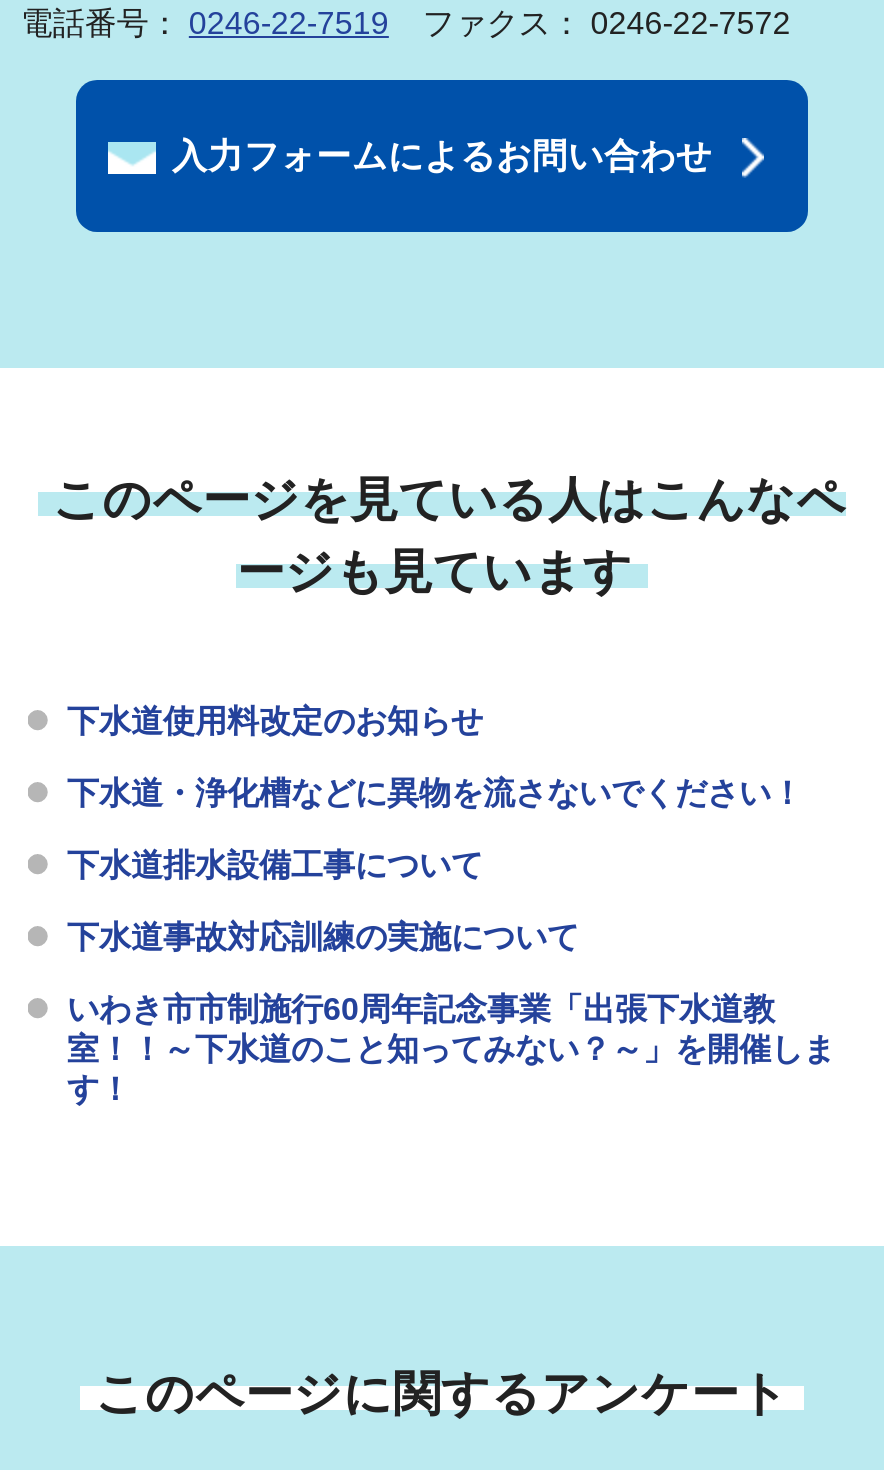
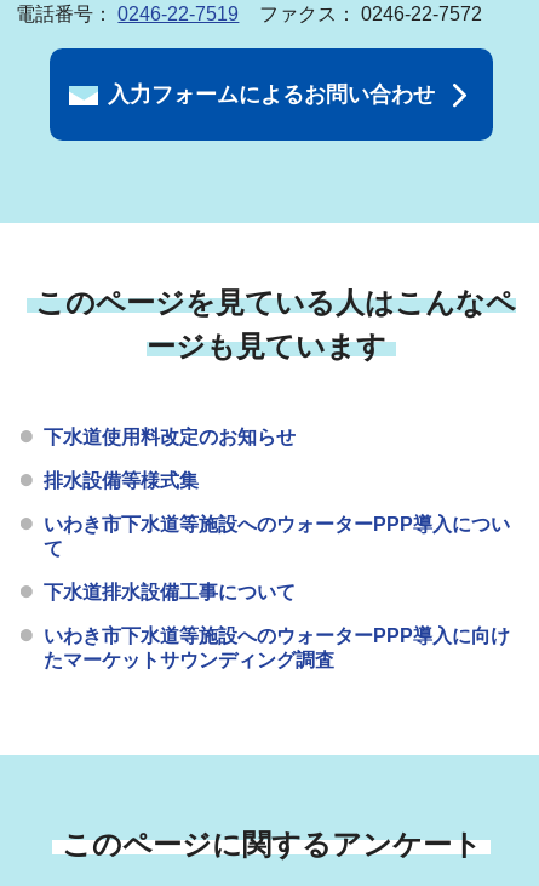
- 下水道・浄化槽などに異物を流さないでください！
+ 排水設備等様式集
+ いわき市下水道等施設へのウォーターPPP導入につい
+ て

moved down: 下水道排水設備工事について

- 下水道事故対応訓練の実施について
- いわき市市制施行60周年記念事業「出張下水道教
- 室！！～下水道のこと知ってみない？～」を開催しま
- す！
+ いわき市下水道等施設へのウォーターPPP導入に向け
+ たマーケットサウンディング調査
